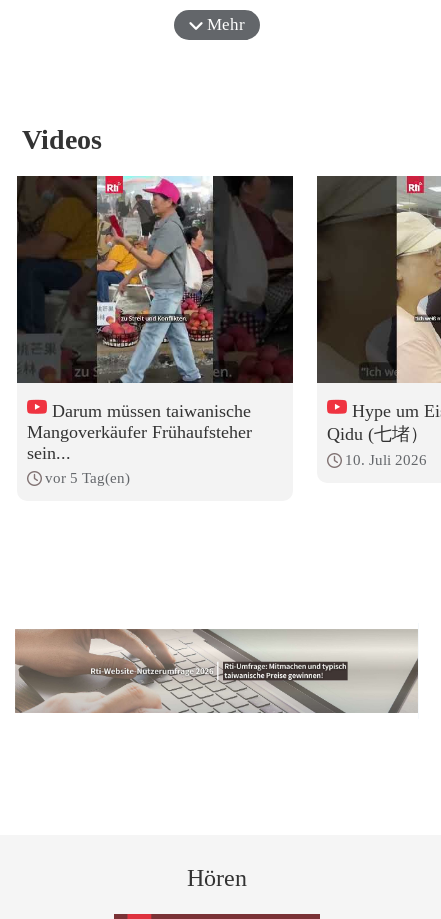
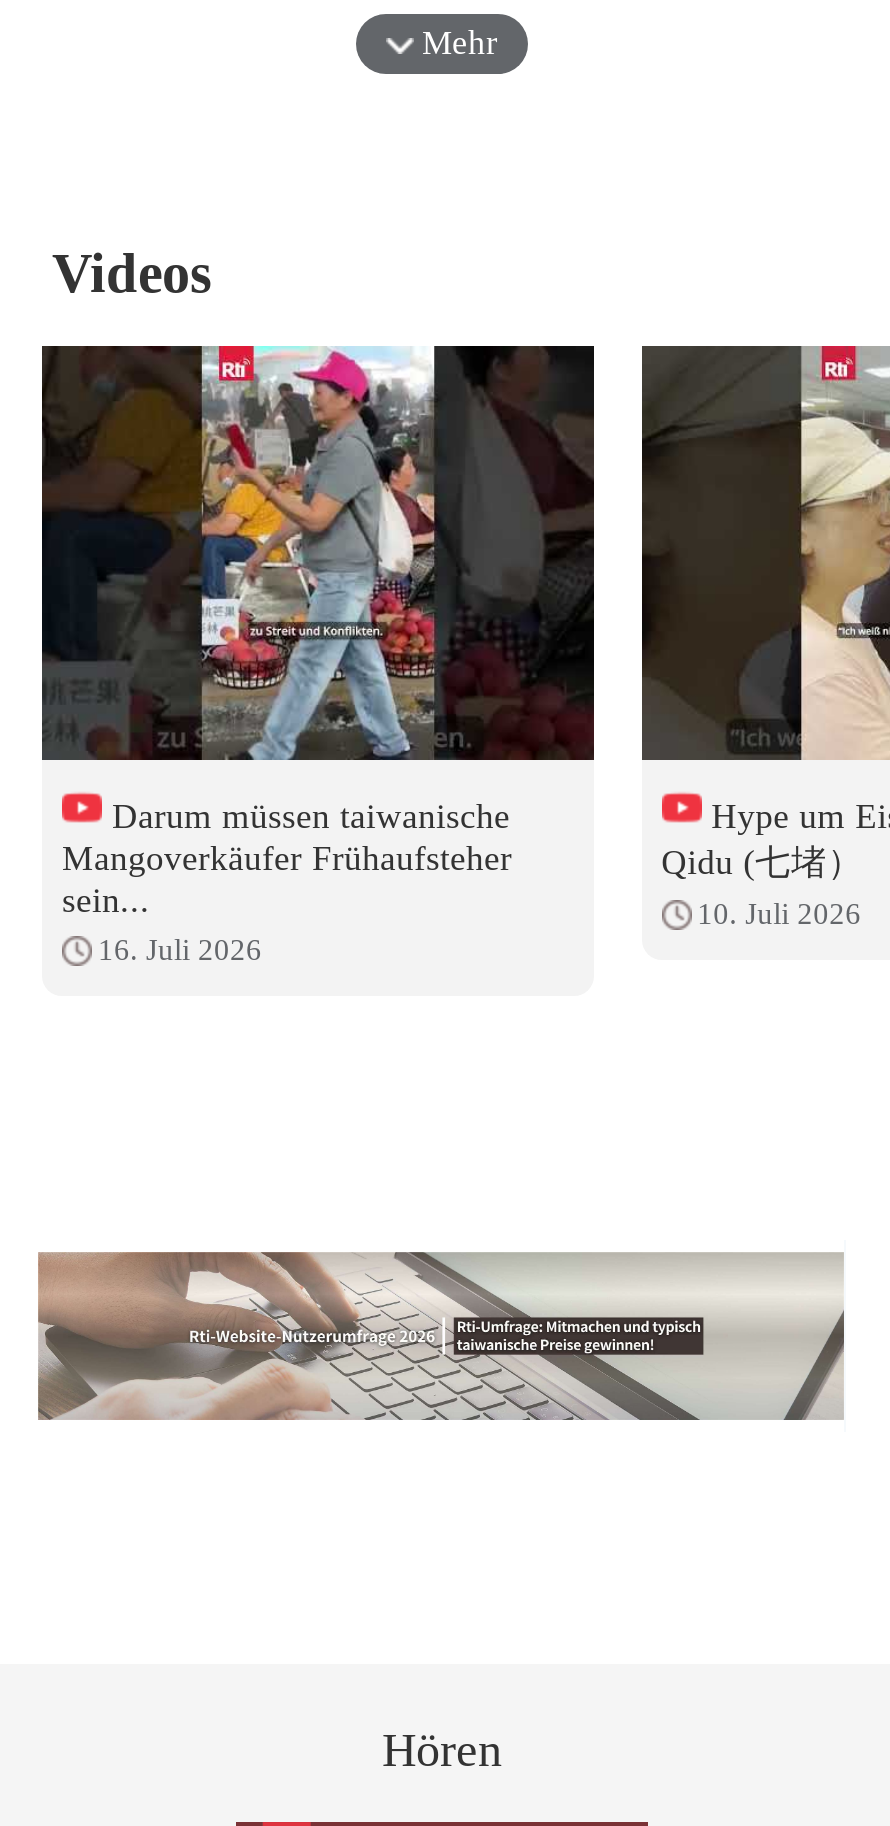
- vor 5 Tag(en)
+ 16. Juli 2026
